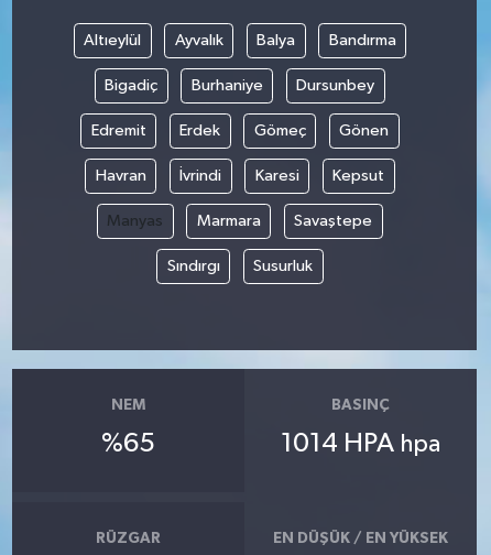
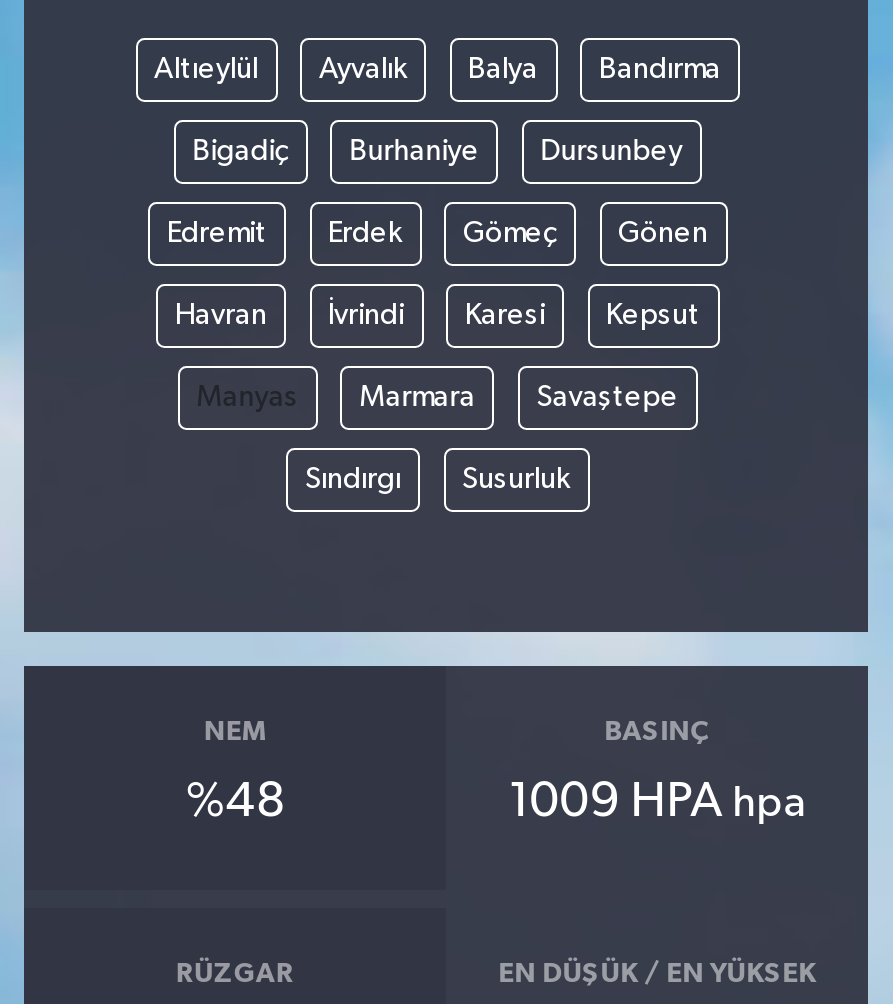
- %65
+ %48

- 1014 HPA hpa
+ 1009 HPA hpa
